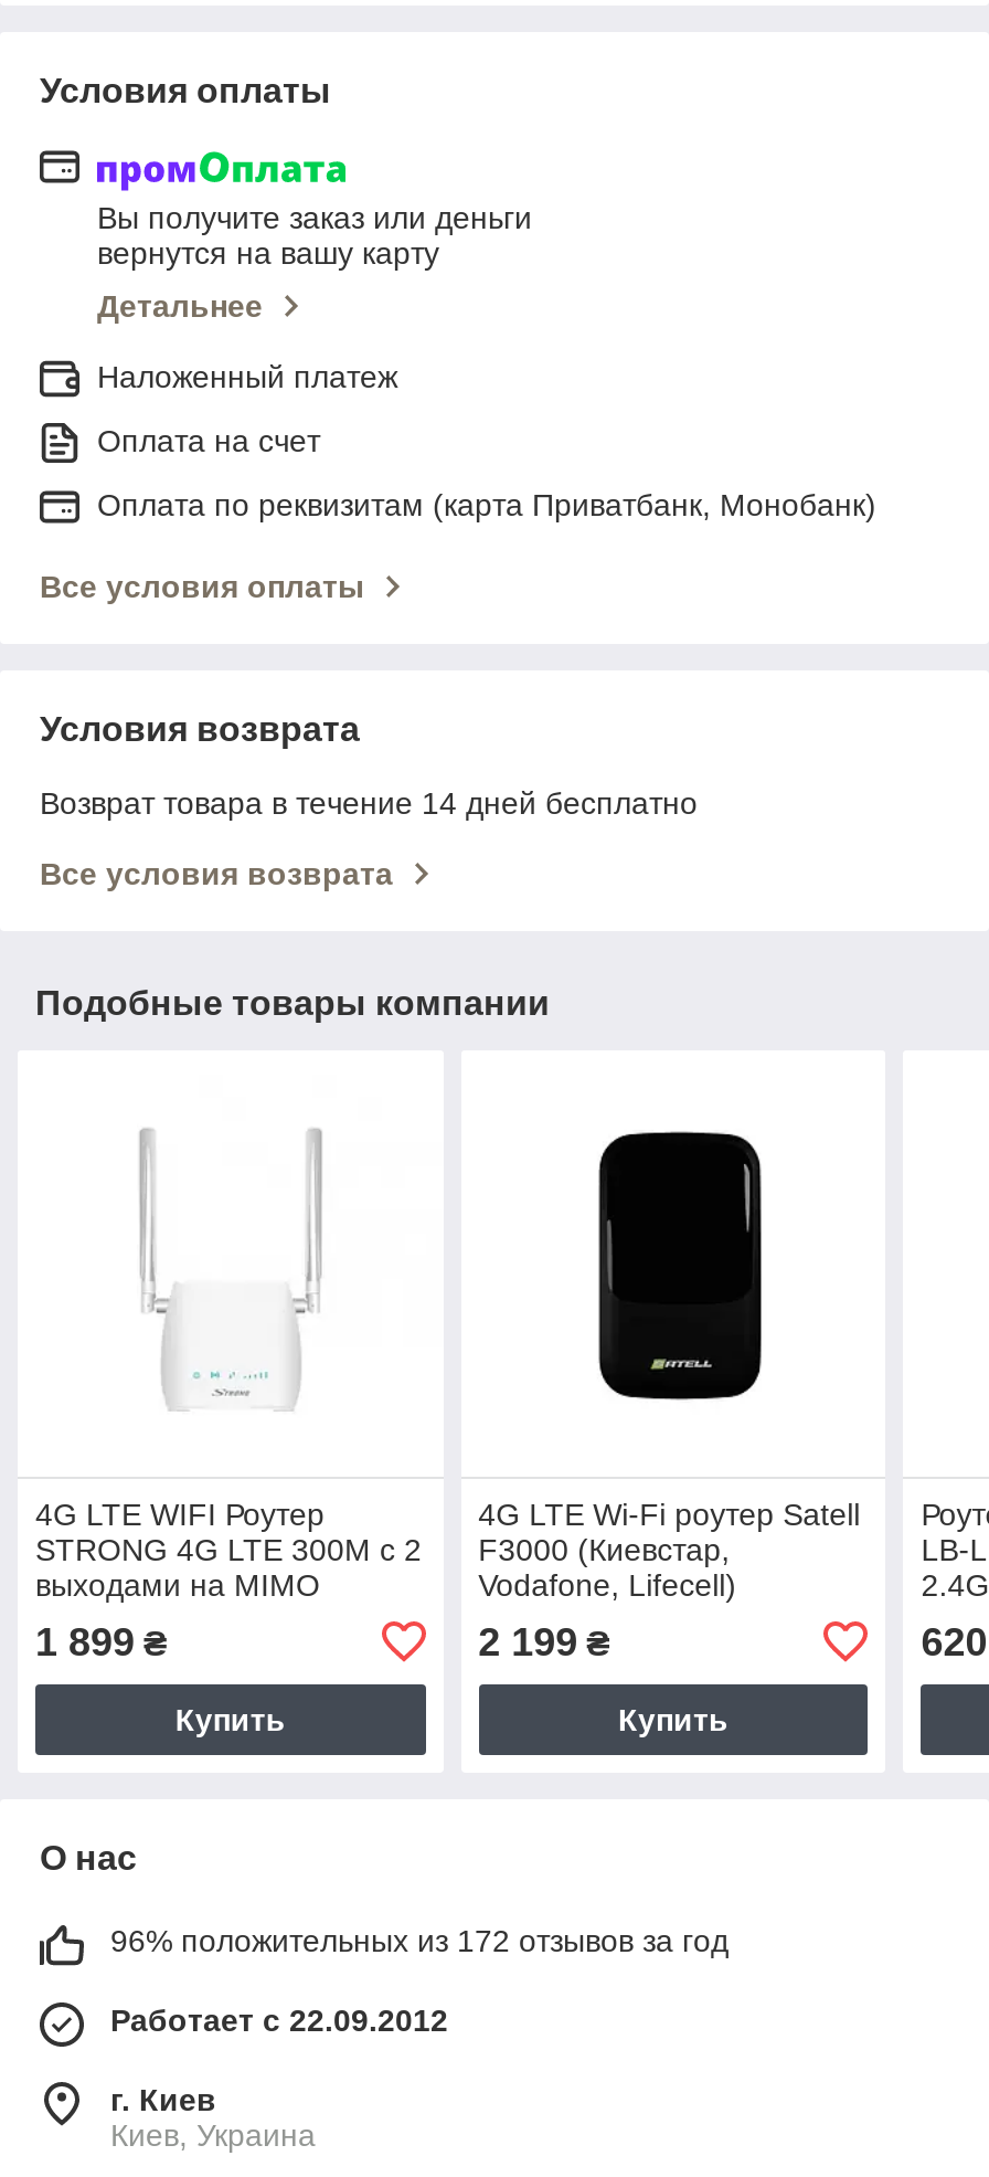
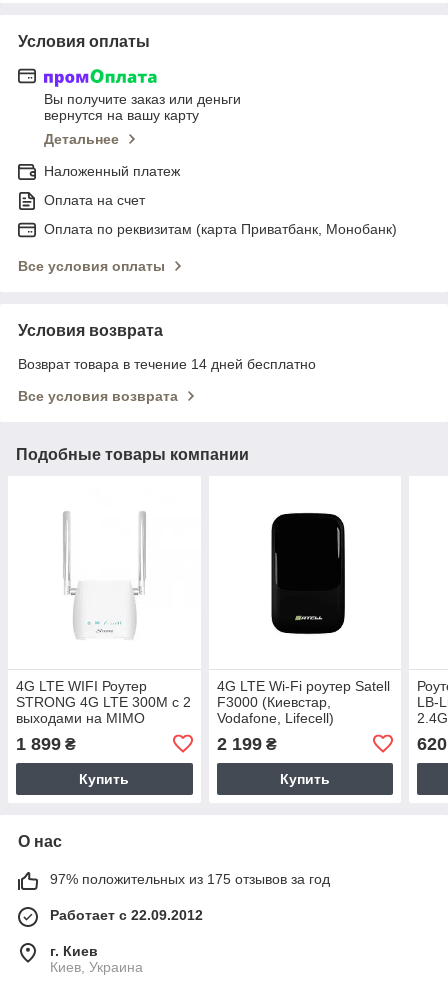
- 96% положительных из 172 отзывов за год
+ 97% положительных из 175 отзывов за год
